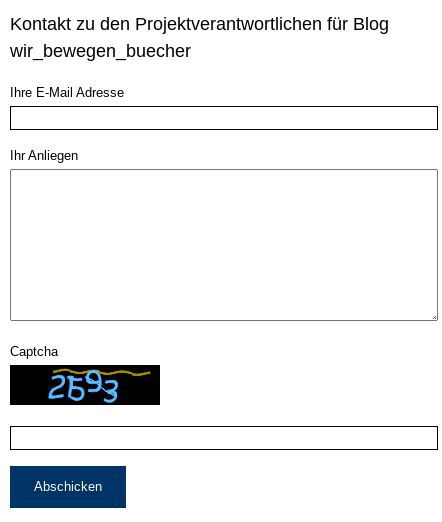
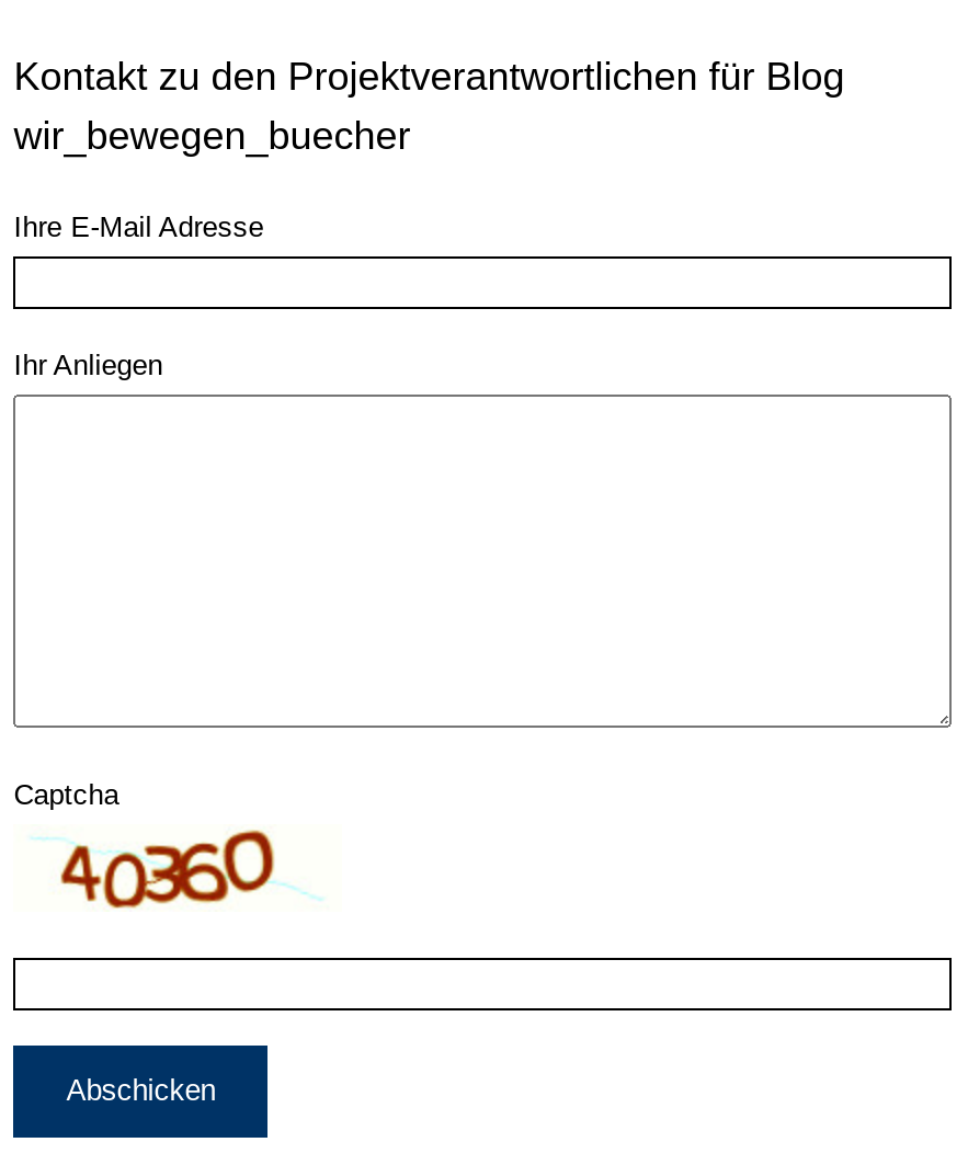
- [image]
+ [image]
